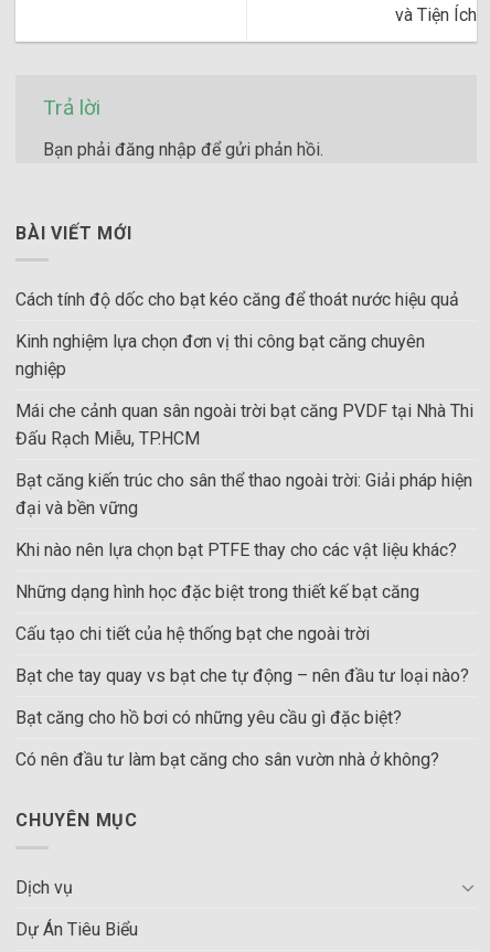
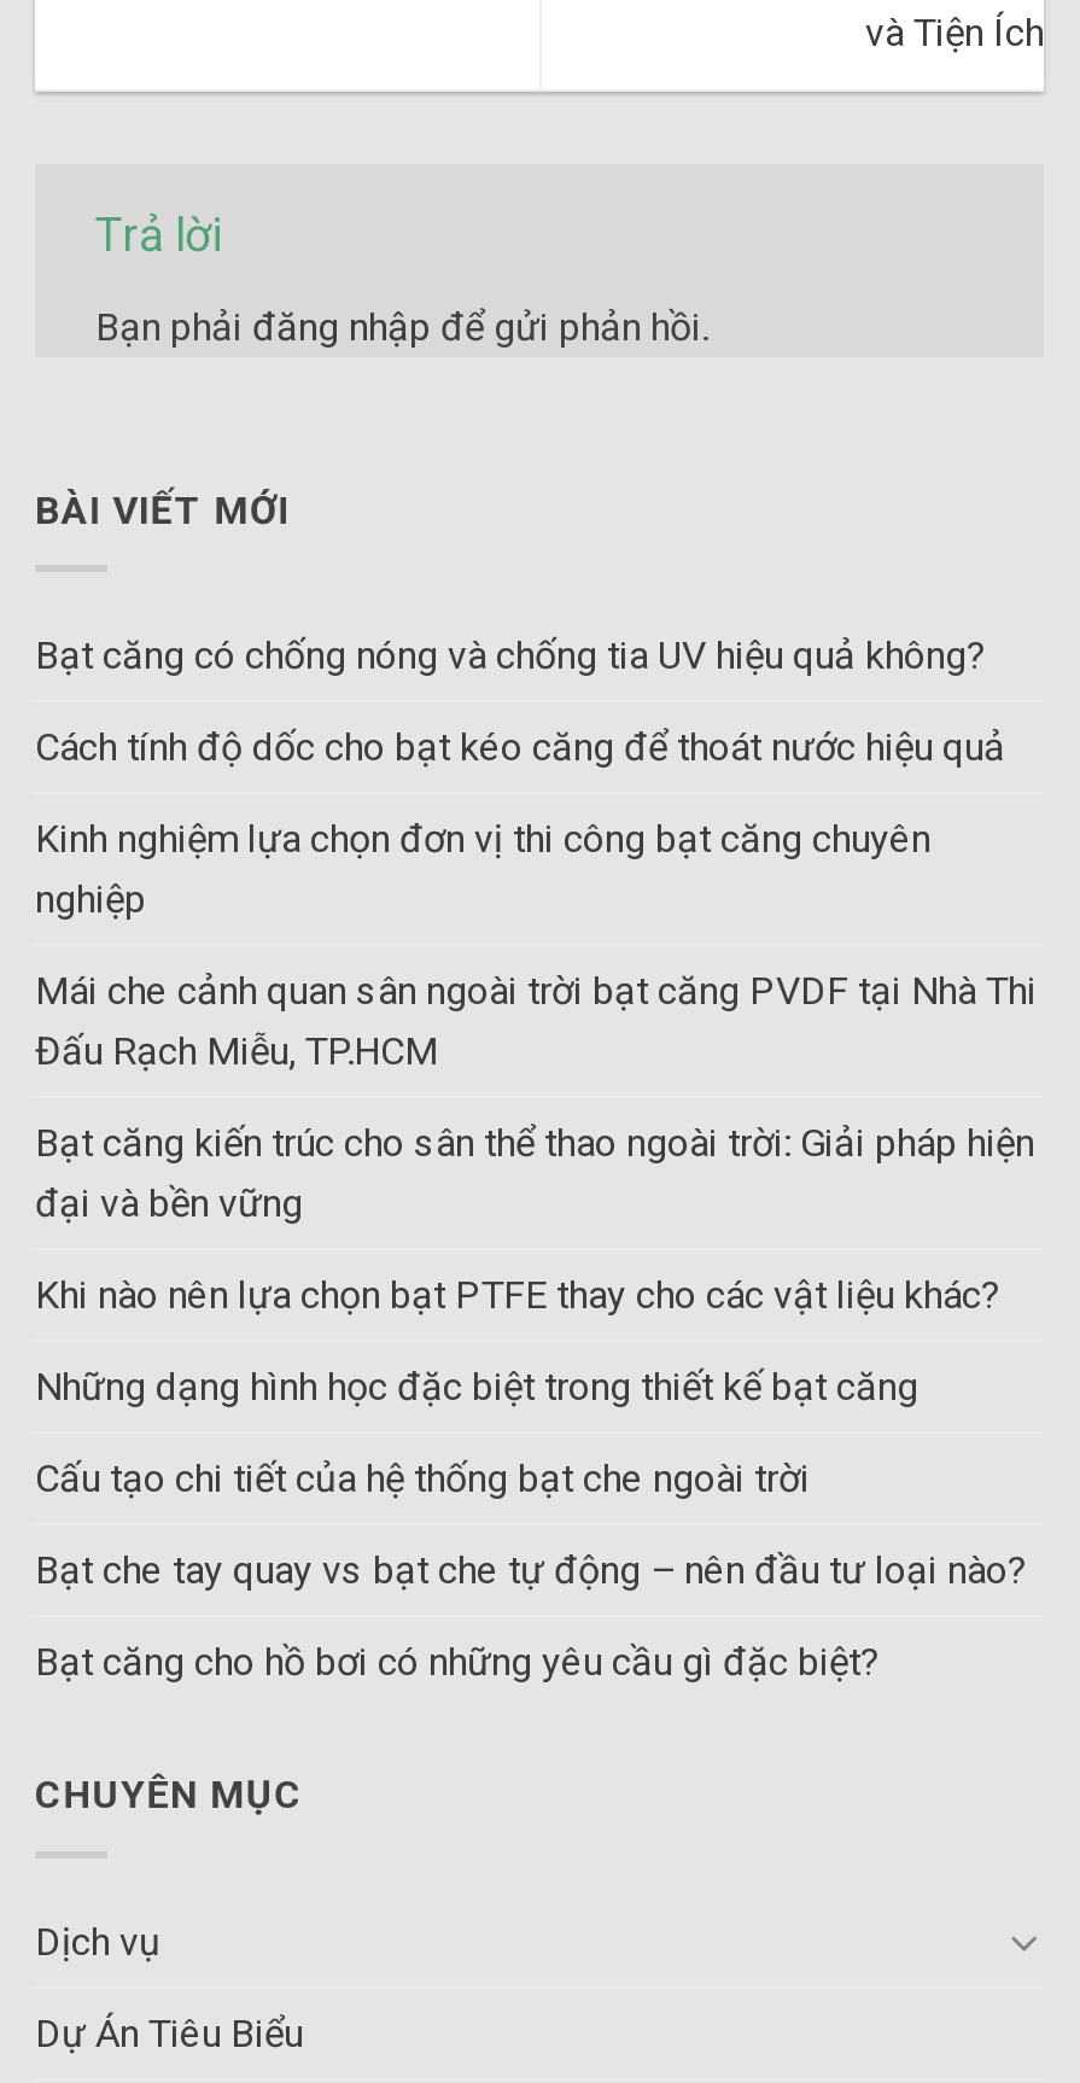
+ Bạt căng có chống nóng và chống tia UV hiệu quả không?

moved down: Cách tính độ dốc cho bạt kéo căng để thoát nước hiệu quả | Kinh nghiệm lựa chọn đơn vị thi công bạt căng chuyên | nghiệp | ... | Bạt che tay quay vs bạt che tự động – nên đầu tư loại nào? | Bạt căng cho hồ bơi có những yêu cầu gì đặc biệt?

- Có nên đầu tư làm bạt căng cho sân vườn nhà ở không?
